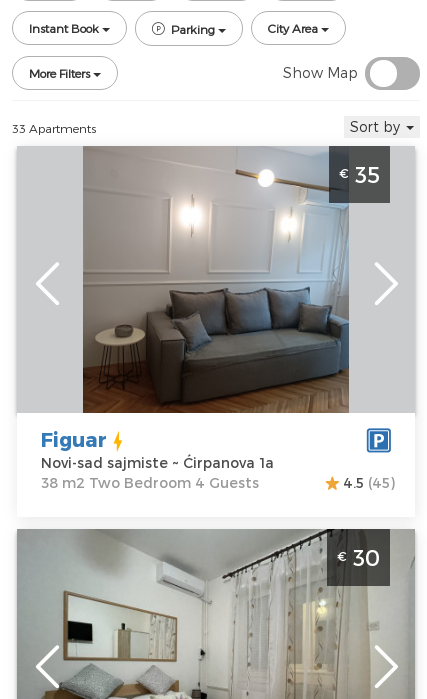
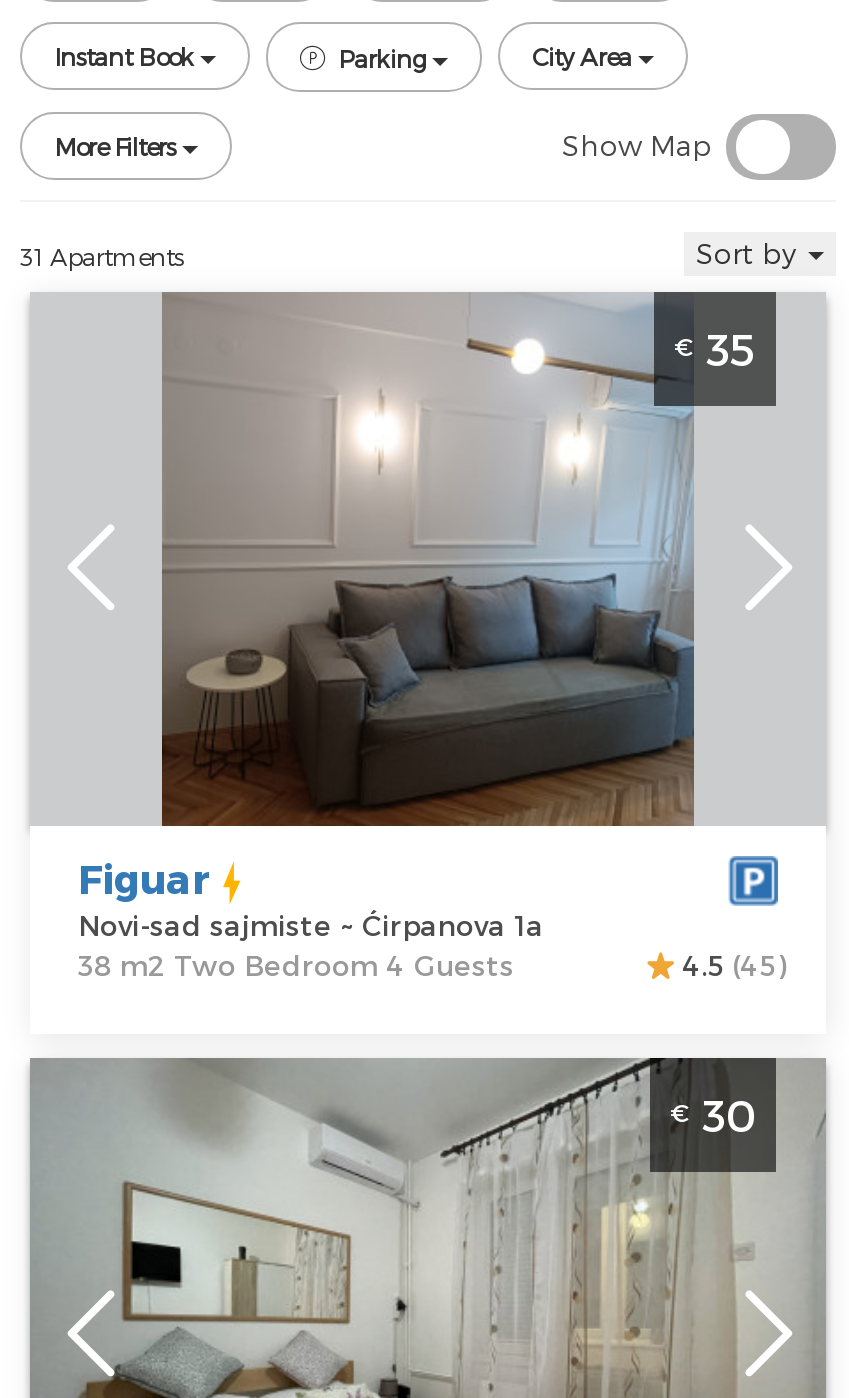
- 33 Apartments
+ 31 Apartments
